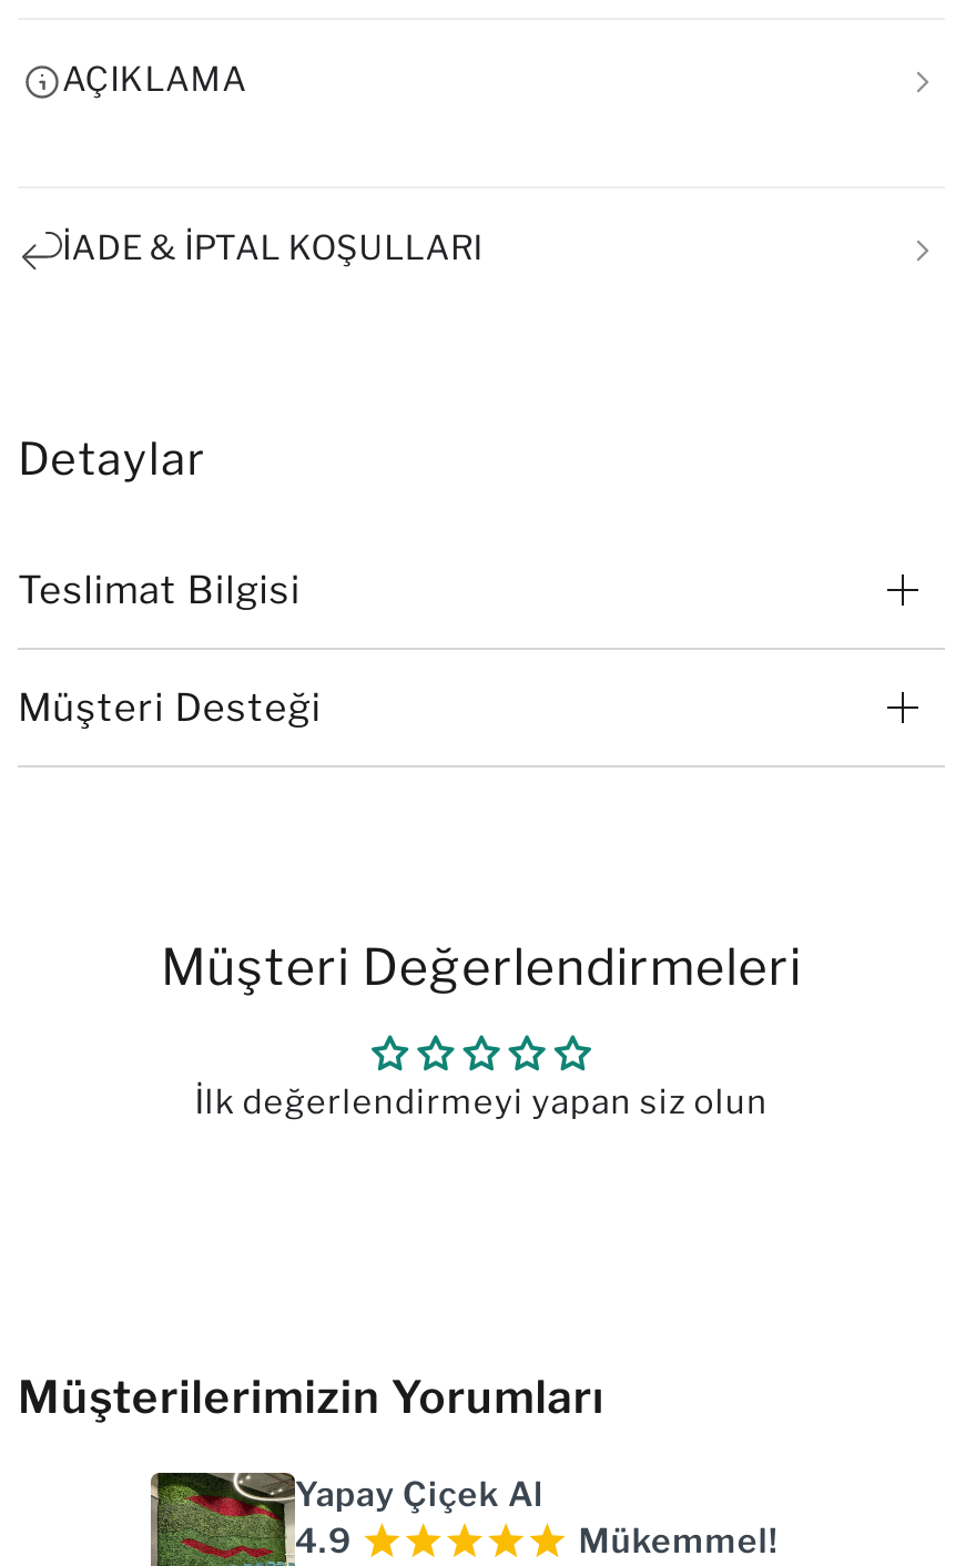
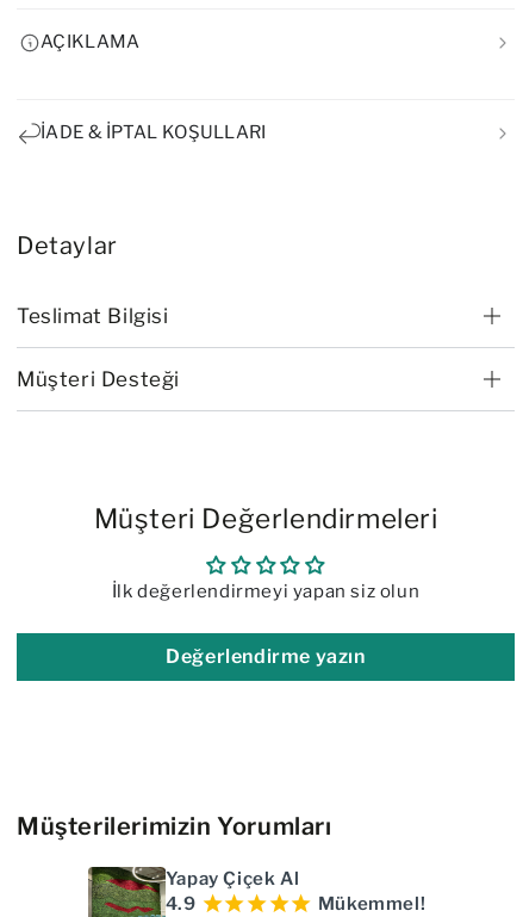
+ Değerlendirme yazın
